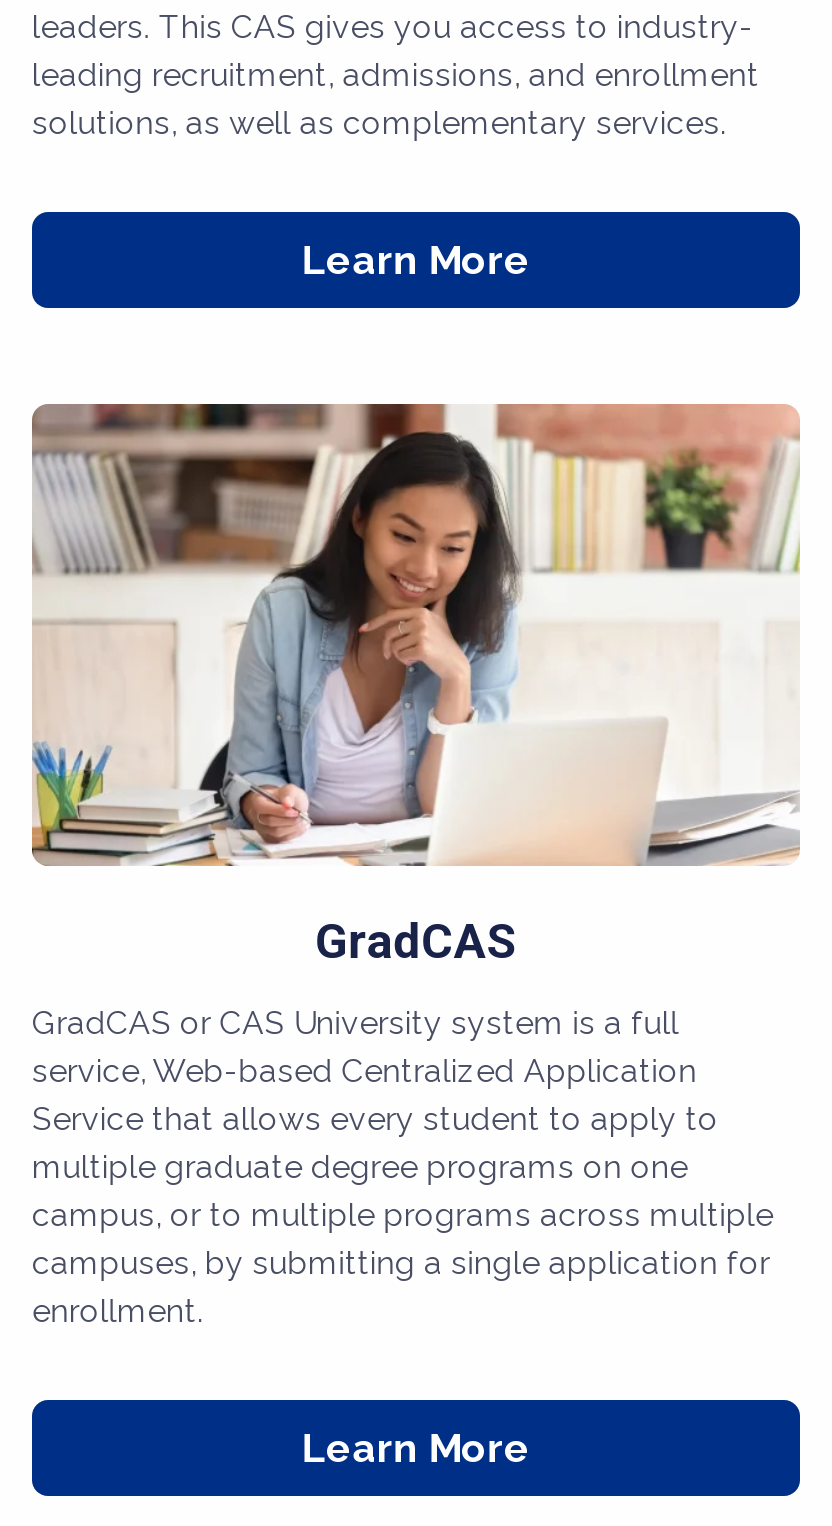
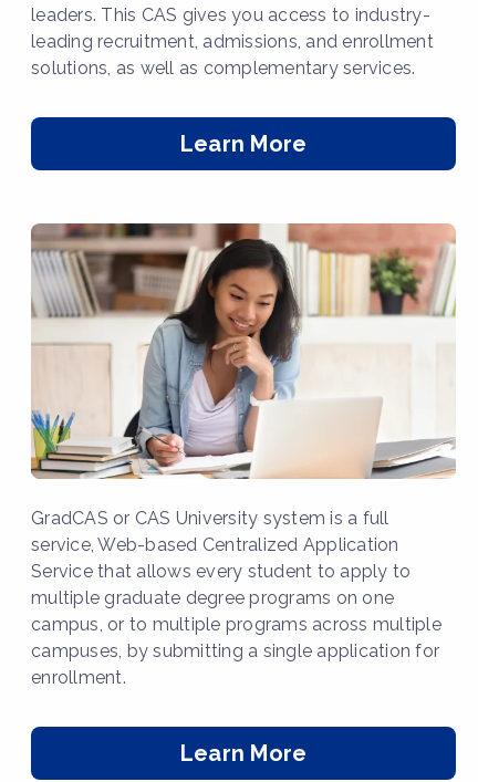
- GradCAS
